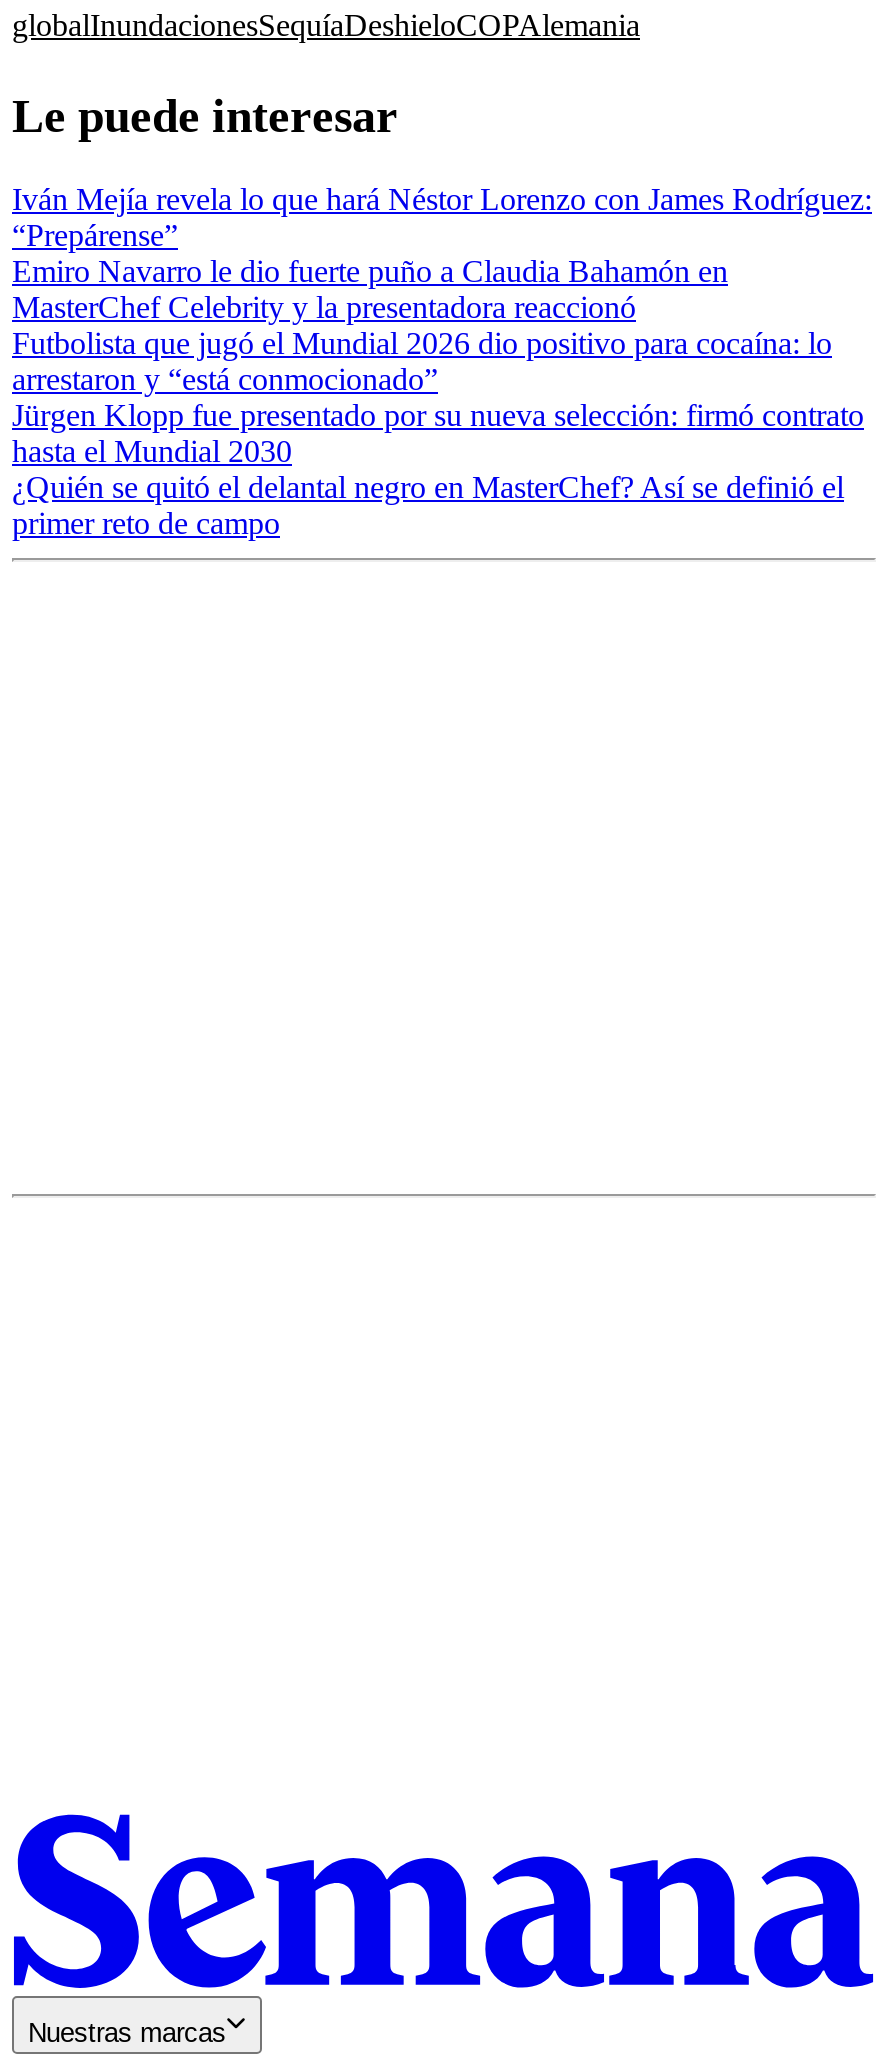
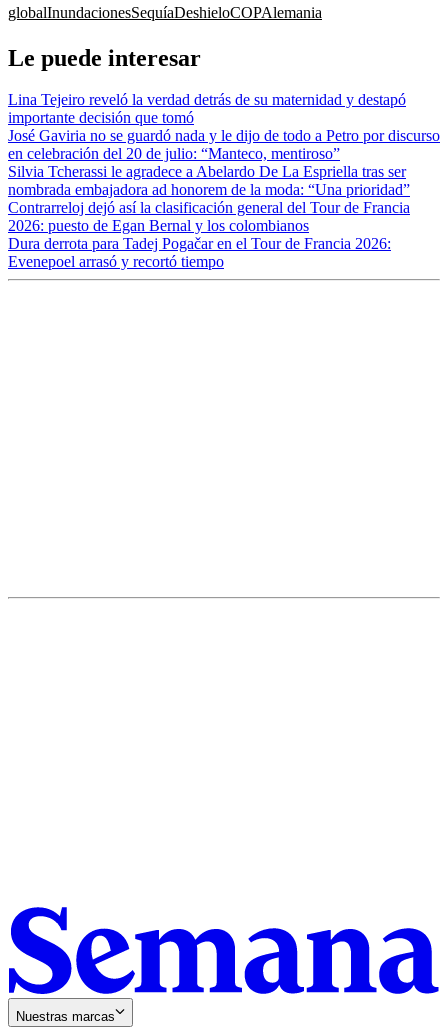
- Iván Mejía revela lo que hará Néstor Lorenzo con James Rodríguez:
- “Prepárense”
- Emiro Navarro le dio fuerte puño a Claudia Bahamón en
- MasterChef Celebrity y la presentadora reaccionó
- Futbolista que jugó el Mundial 2026 dio positivo para cocaína: lo
- arrestaron y “está conmocionado”
- Jürgen Klopp fue presentado por su nueva selección: firmó contrato
- hasta el Mundial 2030
- ¿Quién se quitó el delantal negro en MasterChef? Así se definió el
- primer reto de campo
+ Lina Tejeiro reveló la verdad detrás de su maternidad y destapó
+ importante decisión que tomó
+ José Gaviria no se guardó nada y le dijo de todo a Petro por discurso
+ en celebración del 20 de julio: “Manteco, mentiroso”
+ Silvia Tcherassi le agradece a Abelardo De La Espriella tras ser
+ nombrada embajadora ad honorem de la moda: “Una prioridad”
+ Contrarreloj dejó así la clasificación general del Tour de Francia
+ 2026: puesto de Egan Bernal y los colombianos
+ Dura derrota para Tadej Pogačar en el Tour de Francia 2026:
+ Evenepoel arrasó y recortó tiempo
